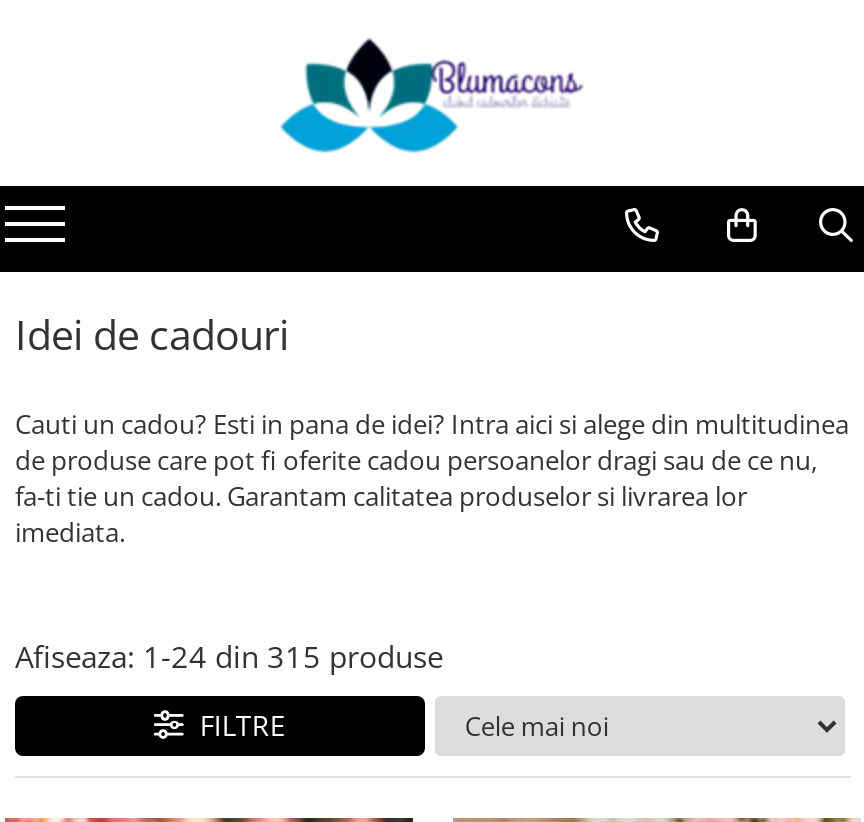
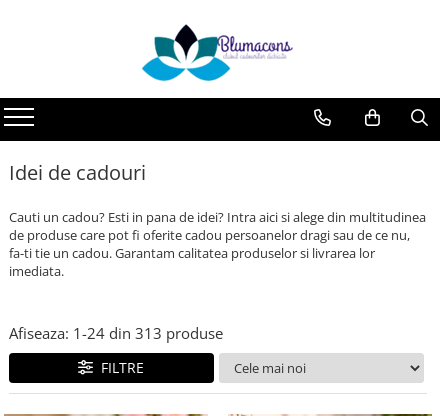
- Afiseaza: 1- 24 din 315 produse
+ Afiseaza: 1- 24 din 313 produse
